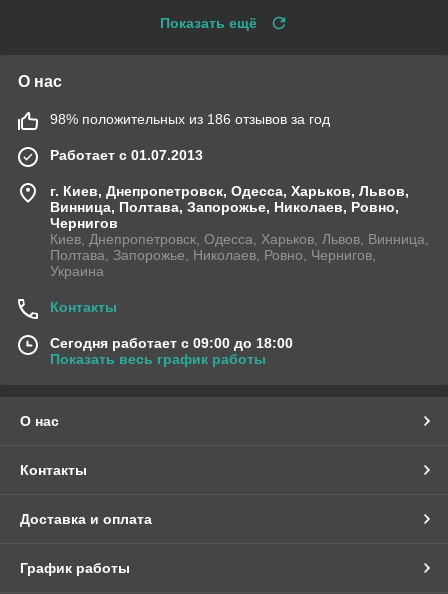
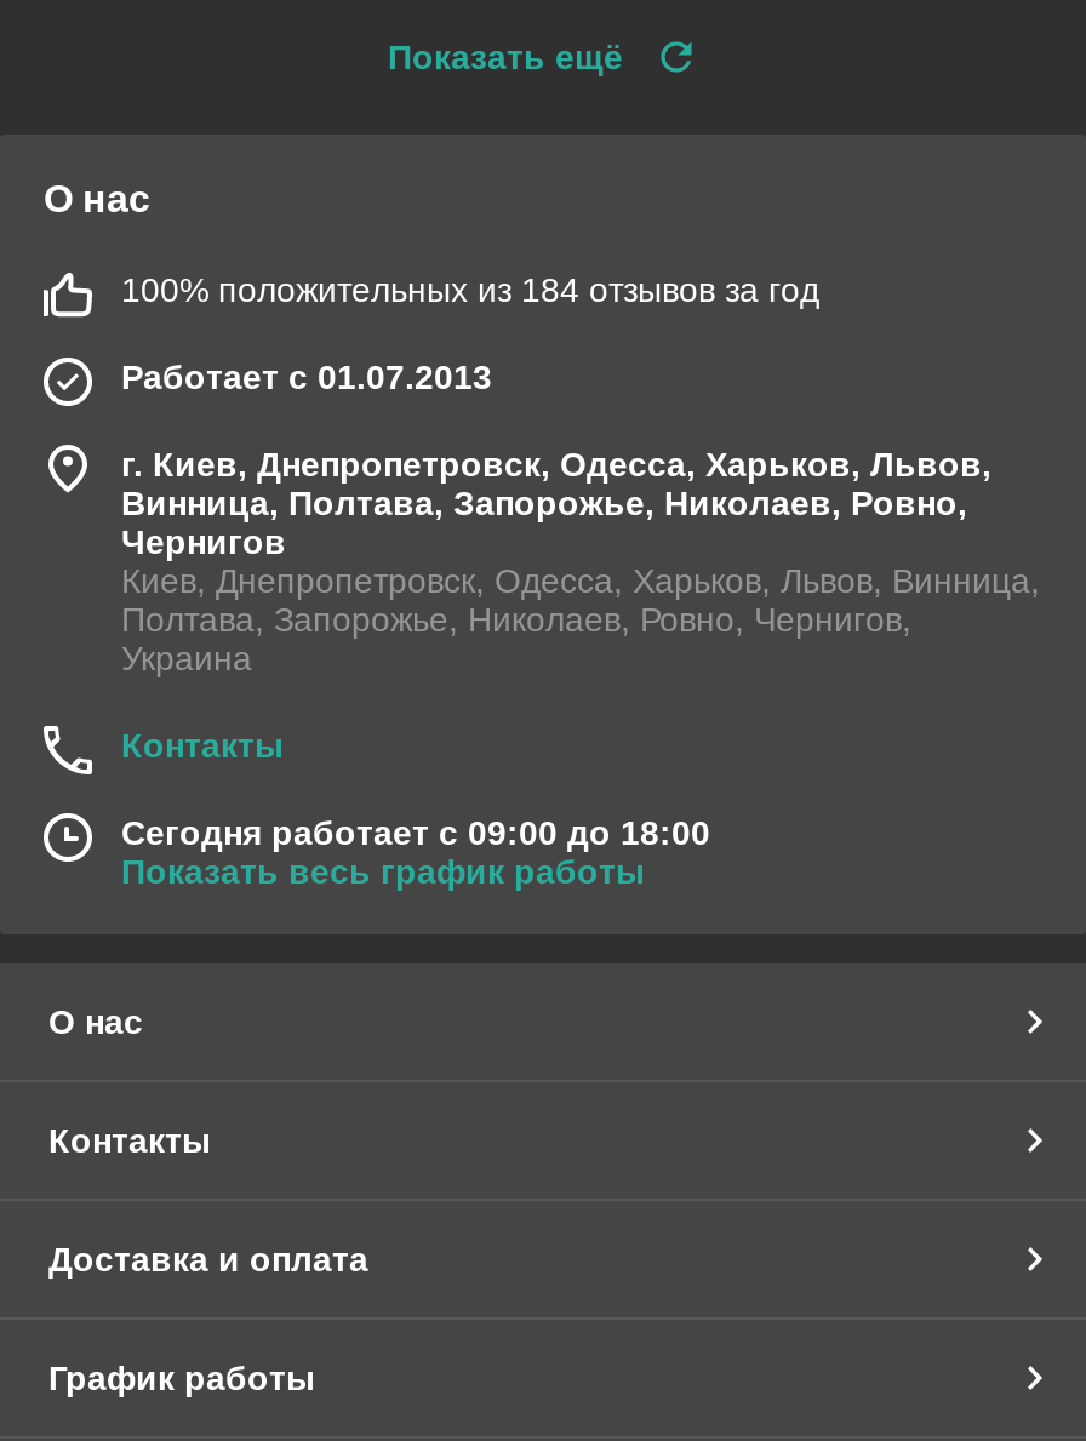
- 98% положительных из 186 отзывов за год
+ 100% положительных из 184 отзывов за год
